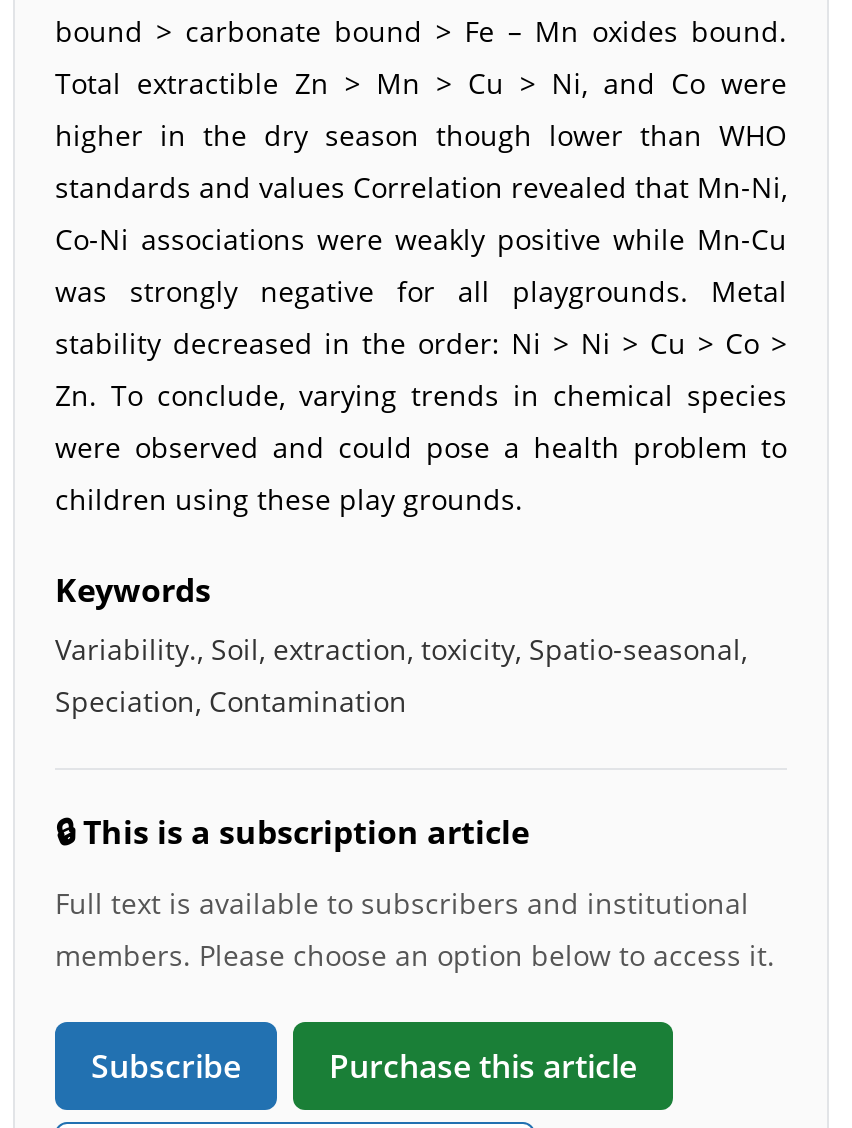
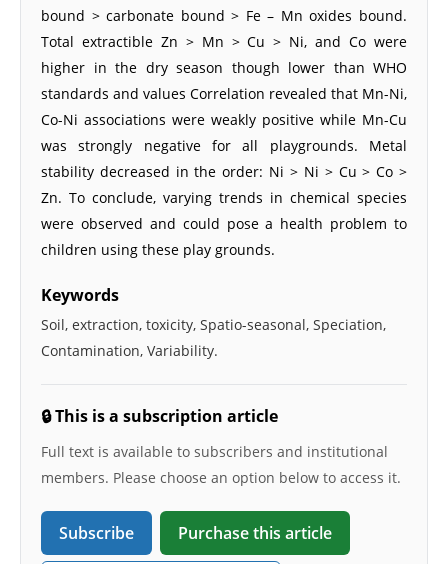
- Variability., Soil, extraction, toxicity, Spatio-seasonal,
- Speciation, Contamination
+ Soil, extraction, toxicity, Spatio-seasonal, Speciation,
+ Contamination, Variability.
